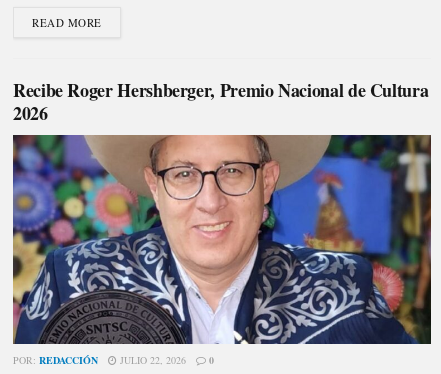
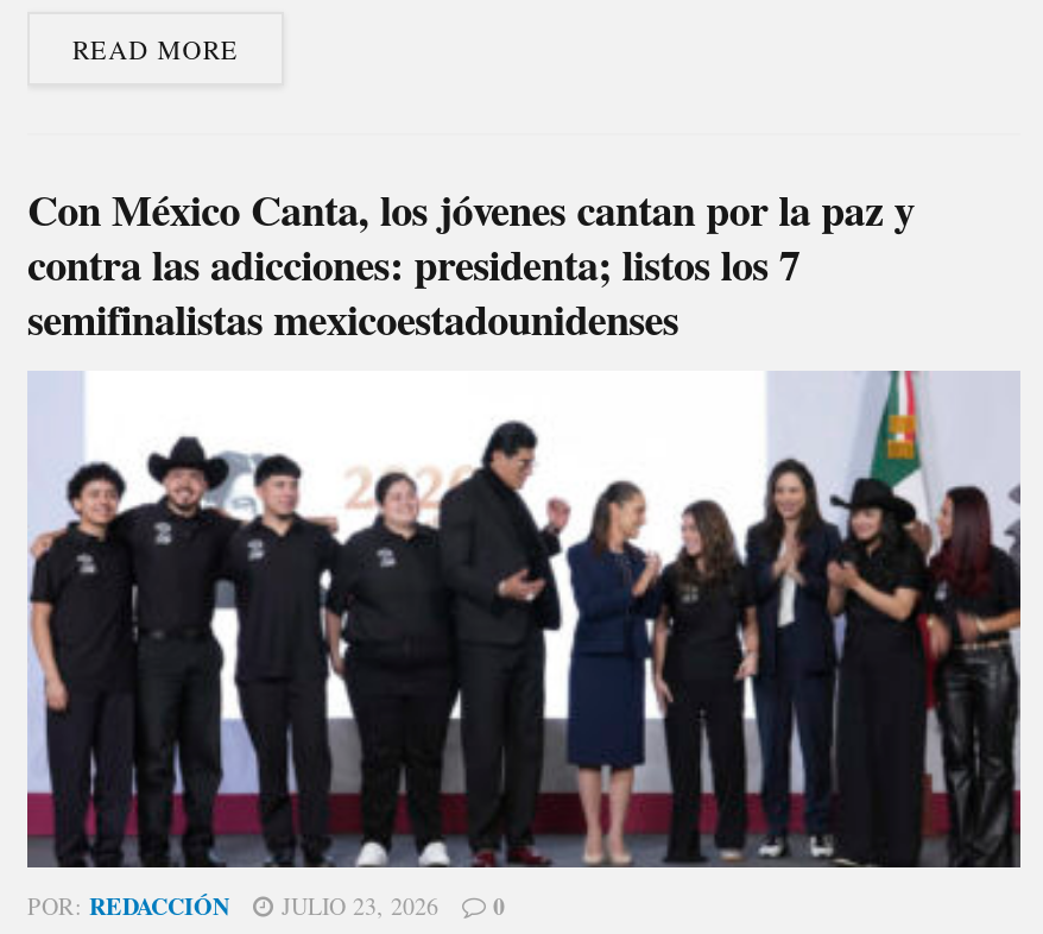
- Recibe Roger Hershberger, Premio Nacional de Cultura
- 2026
+ Con México Canta, los jóvenes cantan por la paz y
+ contra las adicciones: presidenta; listos los 7
+ semifinalistas mexicoestadounidenses

- [image]
- POR: REDACCIÓN JULIO 22, 2026 0
+ [image]
+ POR: REDACCIÓN JULIO 23, 2026 0
